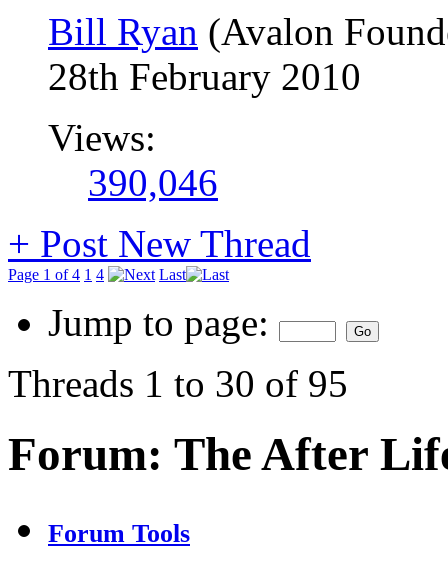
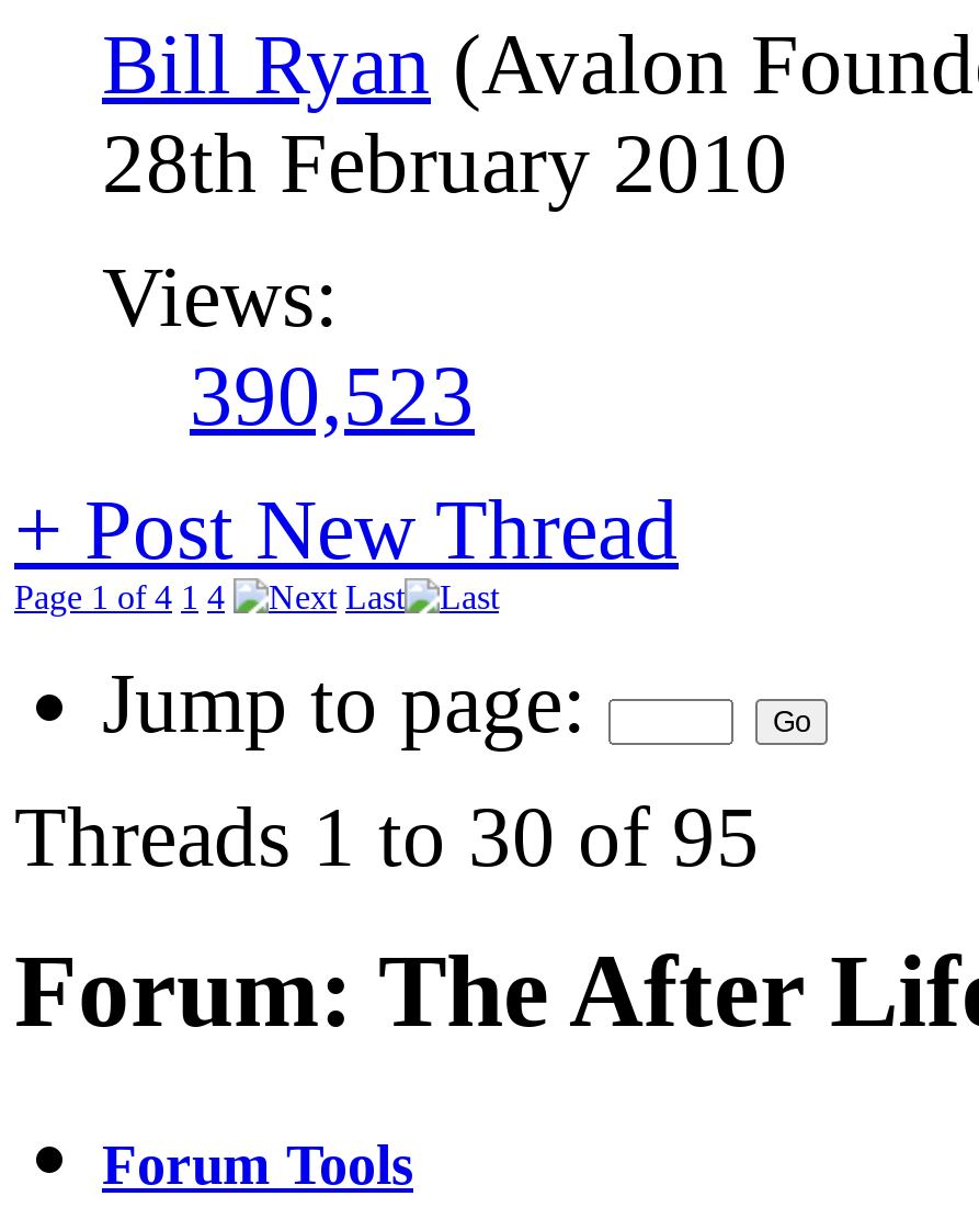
- 390,046
+ 390,523
